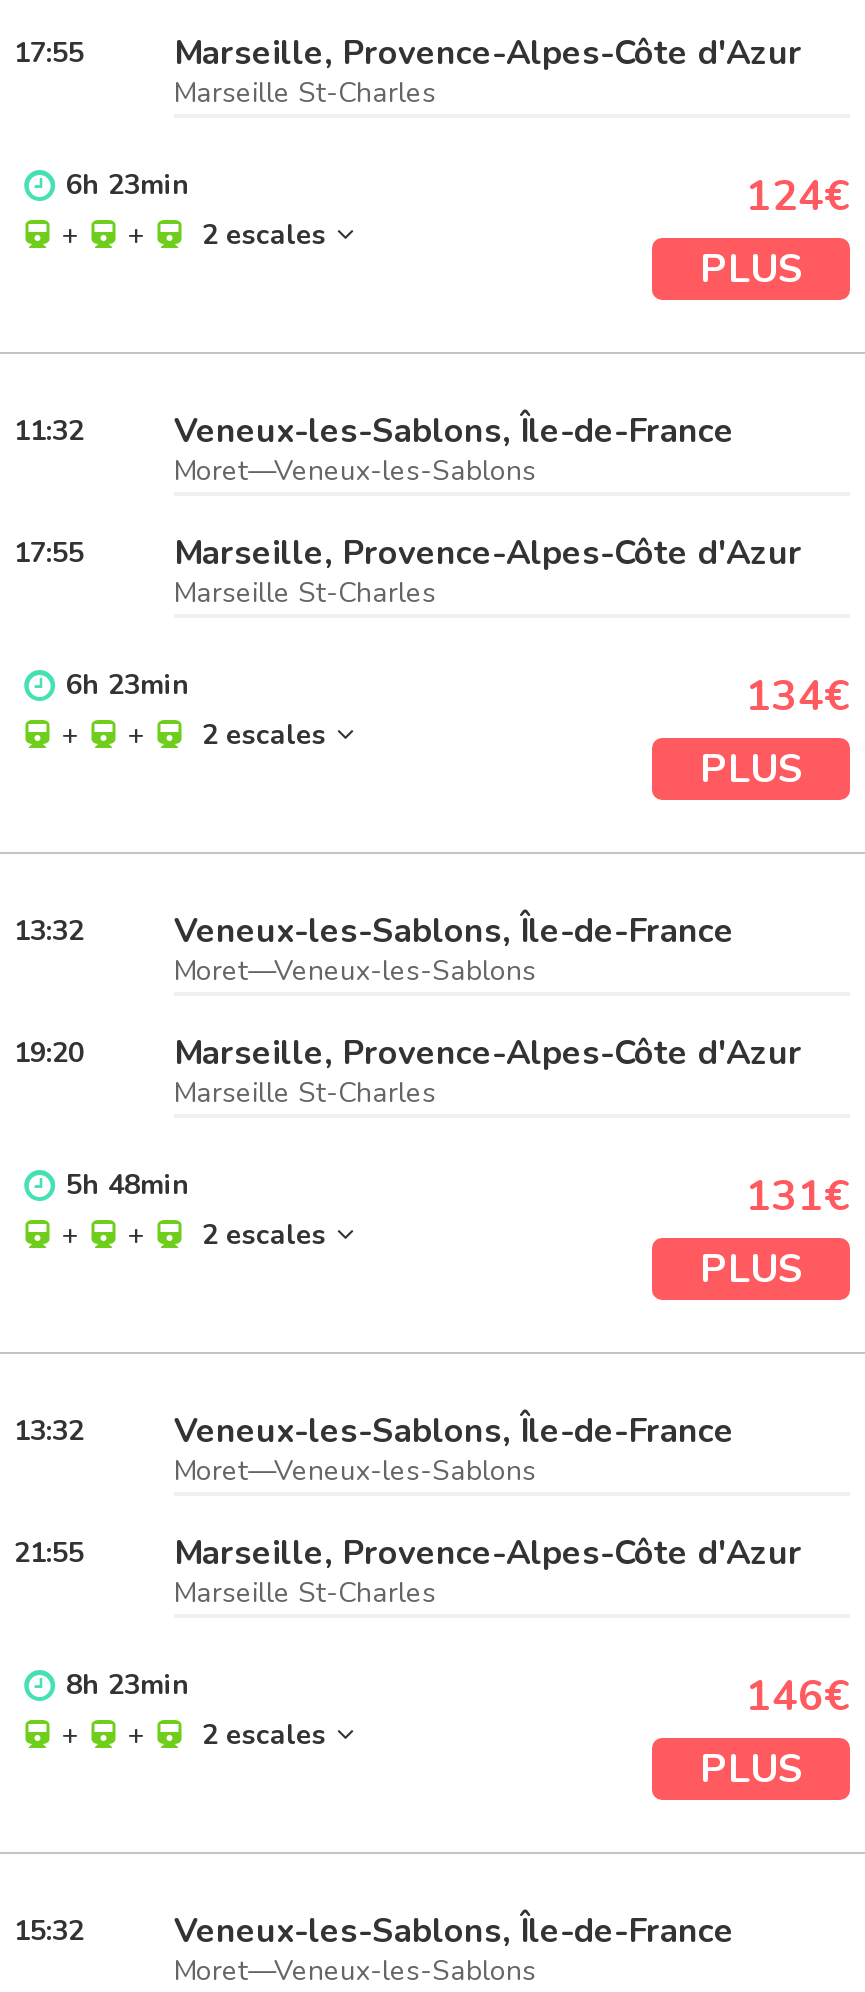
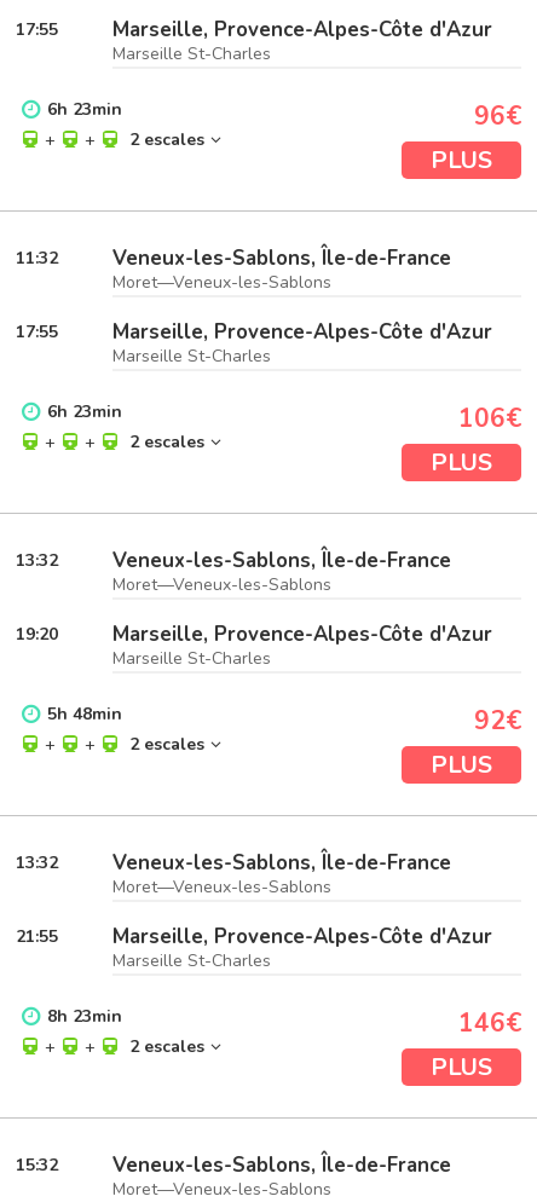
- 124€
+ 96€

- 134€
+ 106€

- 131€
+ 92€
